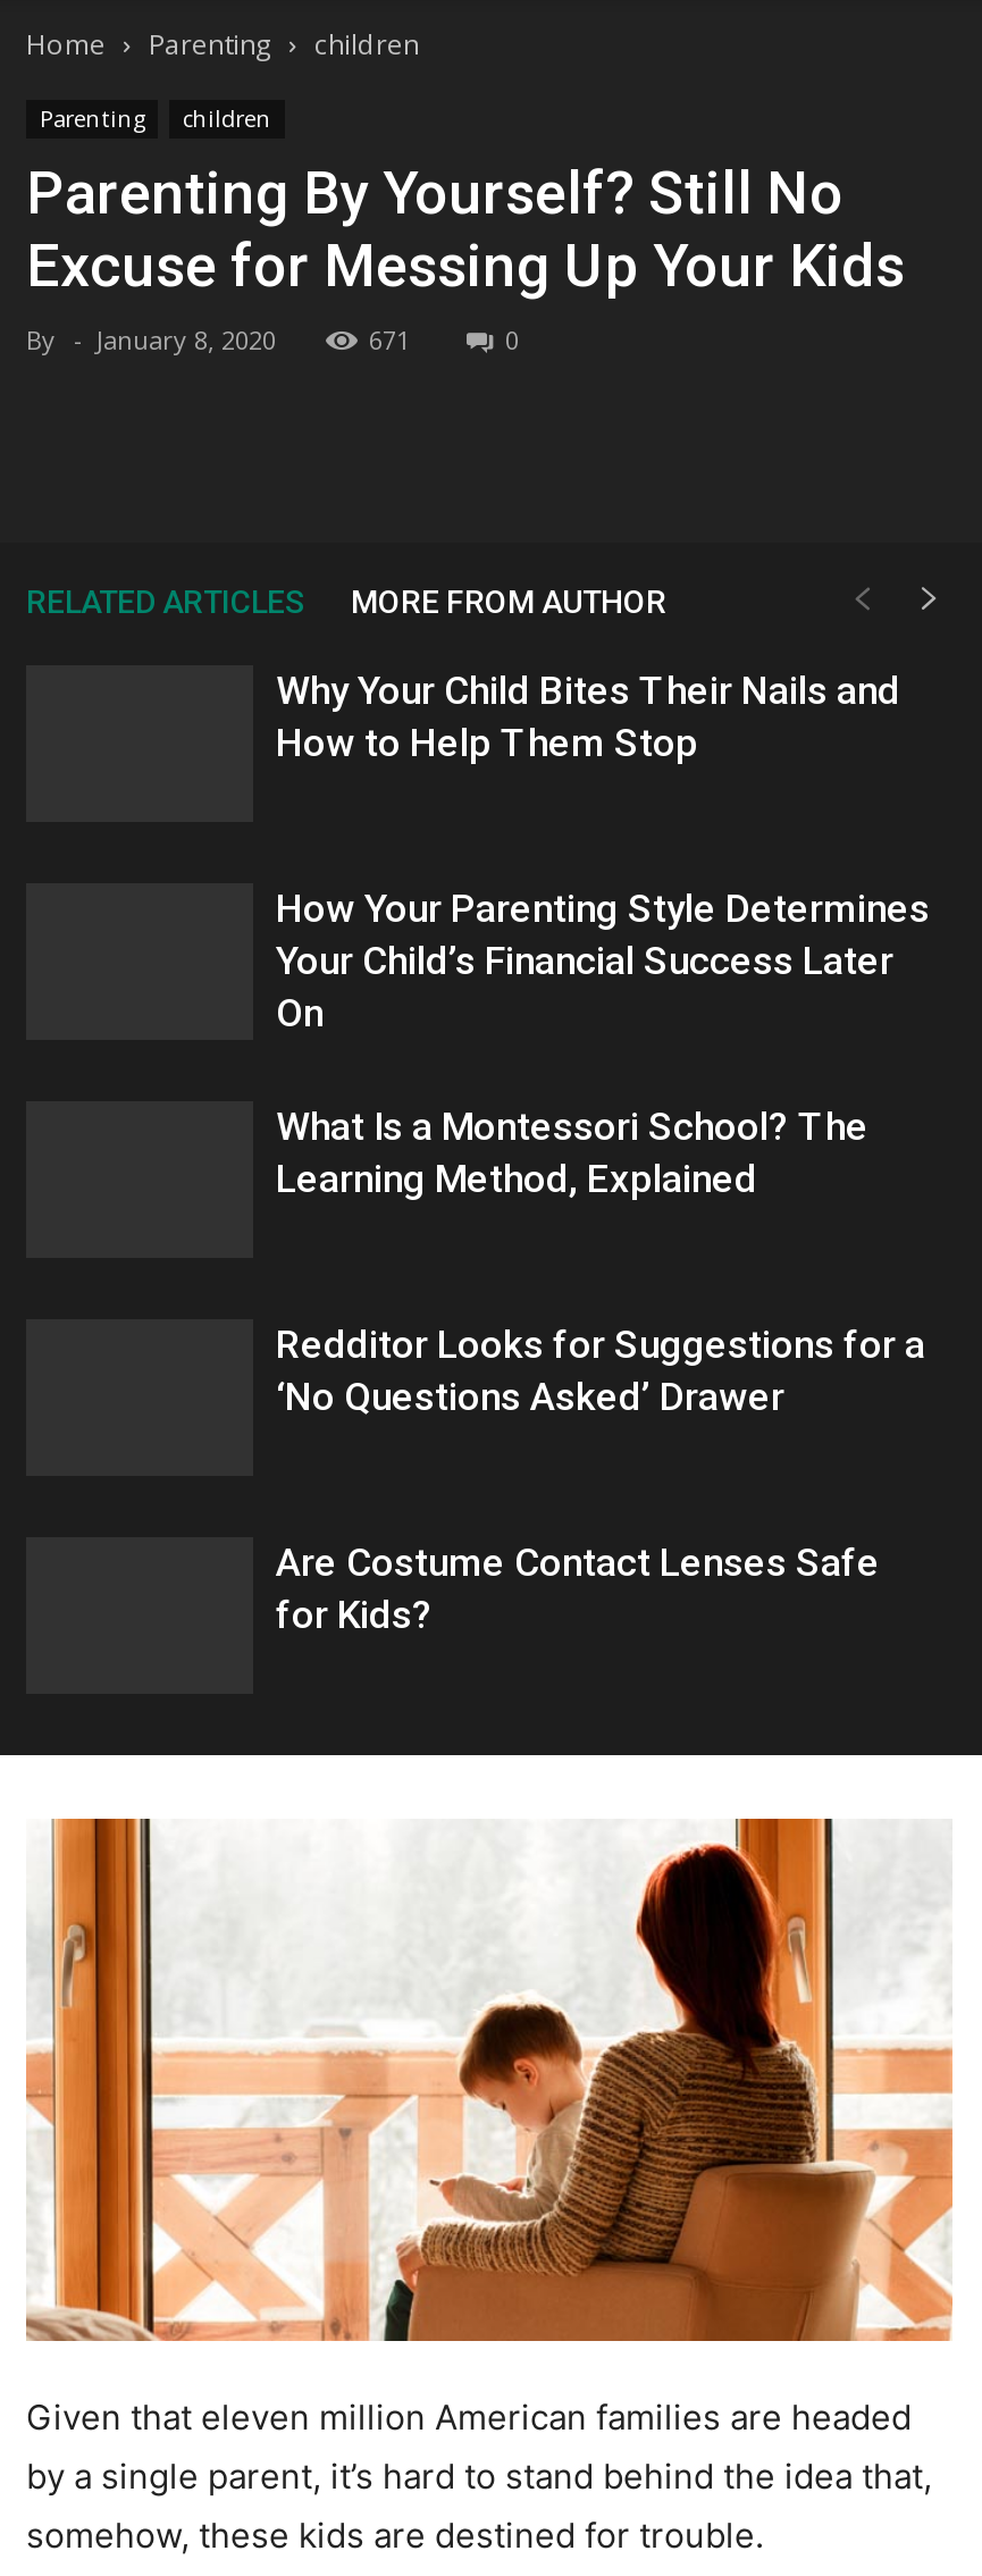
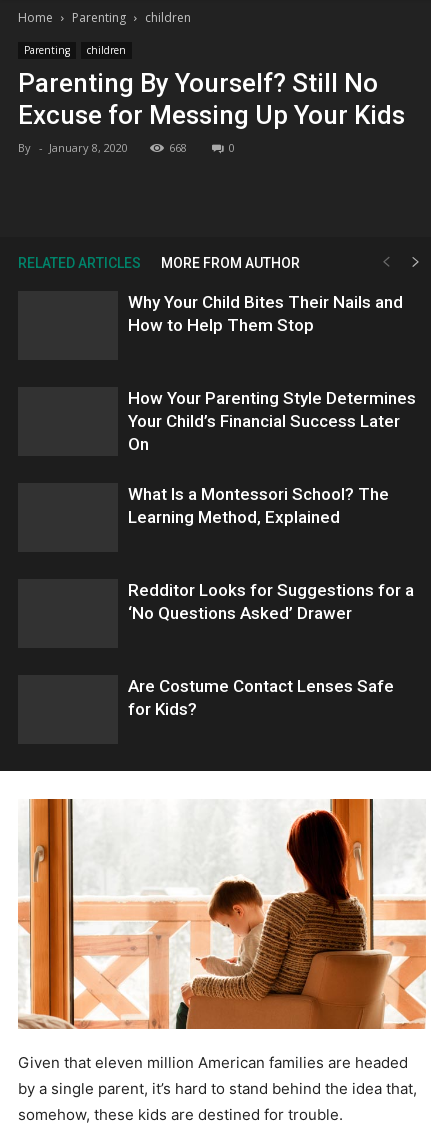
- 671
+ 668
